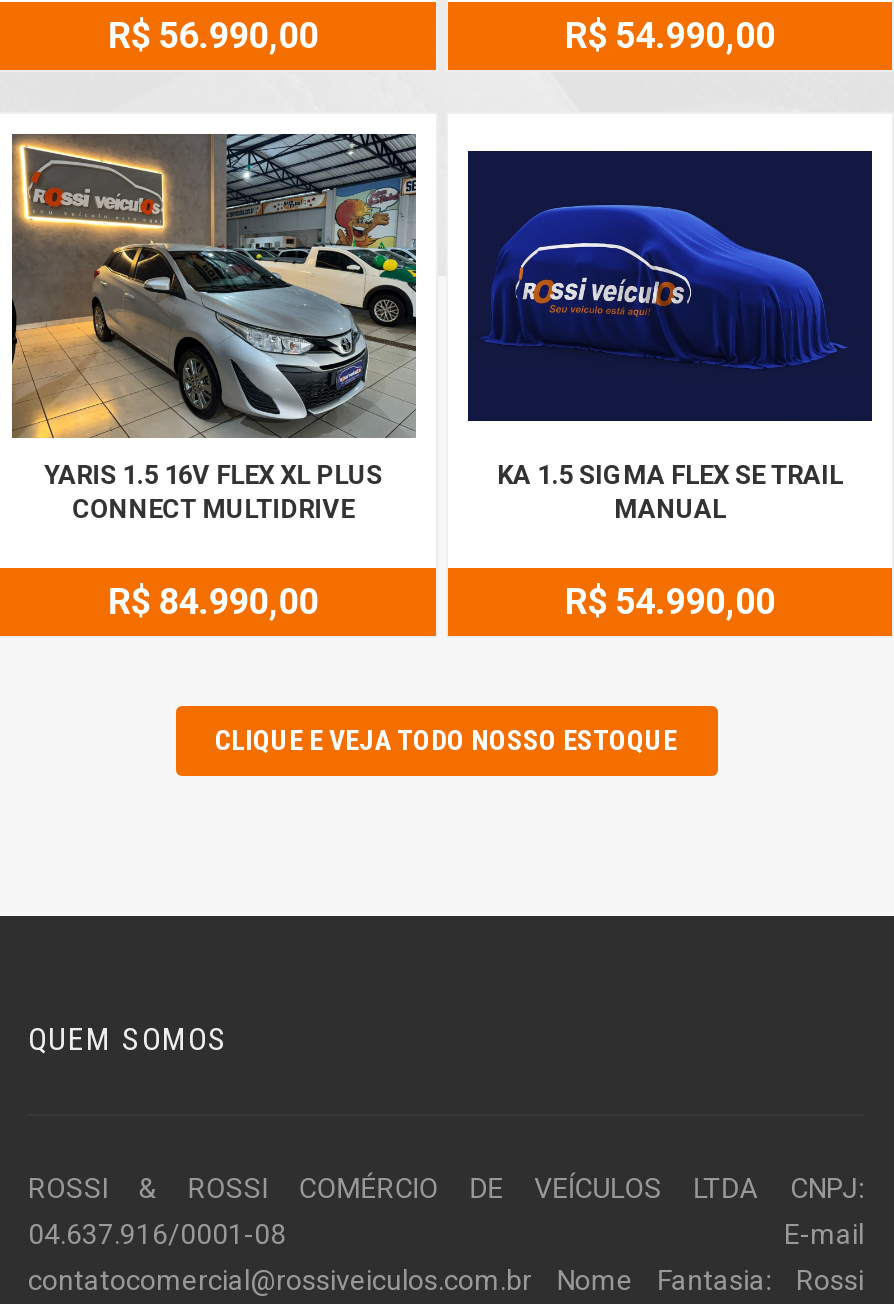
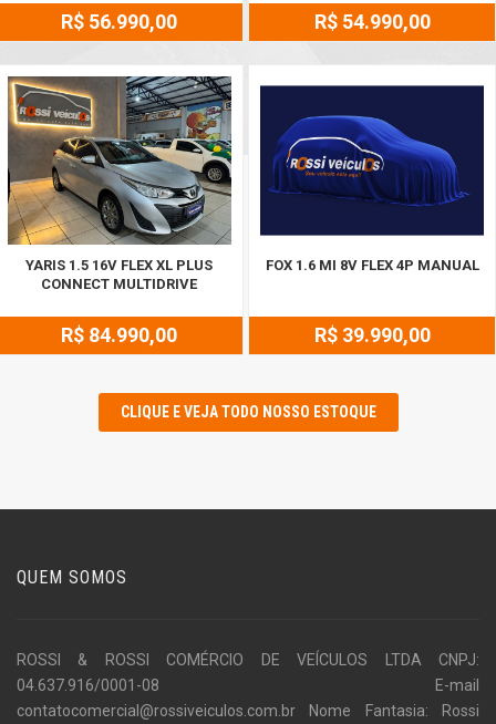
- KA 1.5 SIGMA FLEX SE TRAIL
- MANUAL
+ FOX 1.6 MI 8V FLEX 4P MANUAL

- R$ 54.990,00
+ R$ 39.990,00
